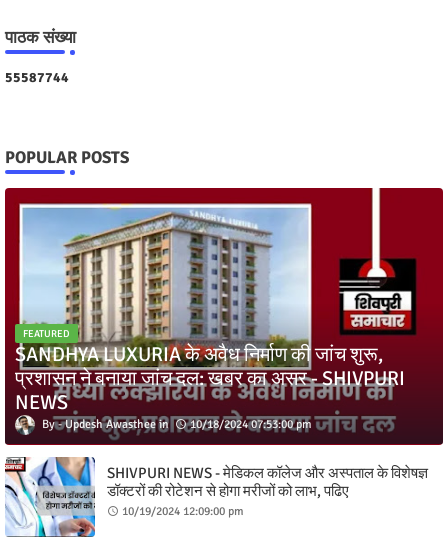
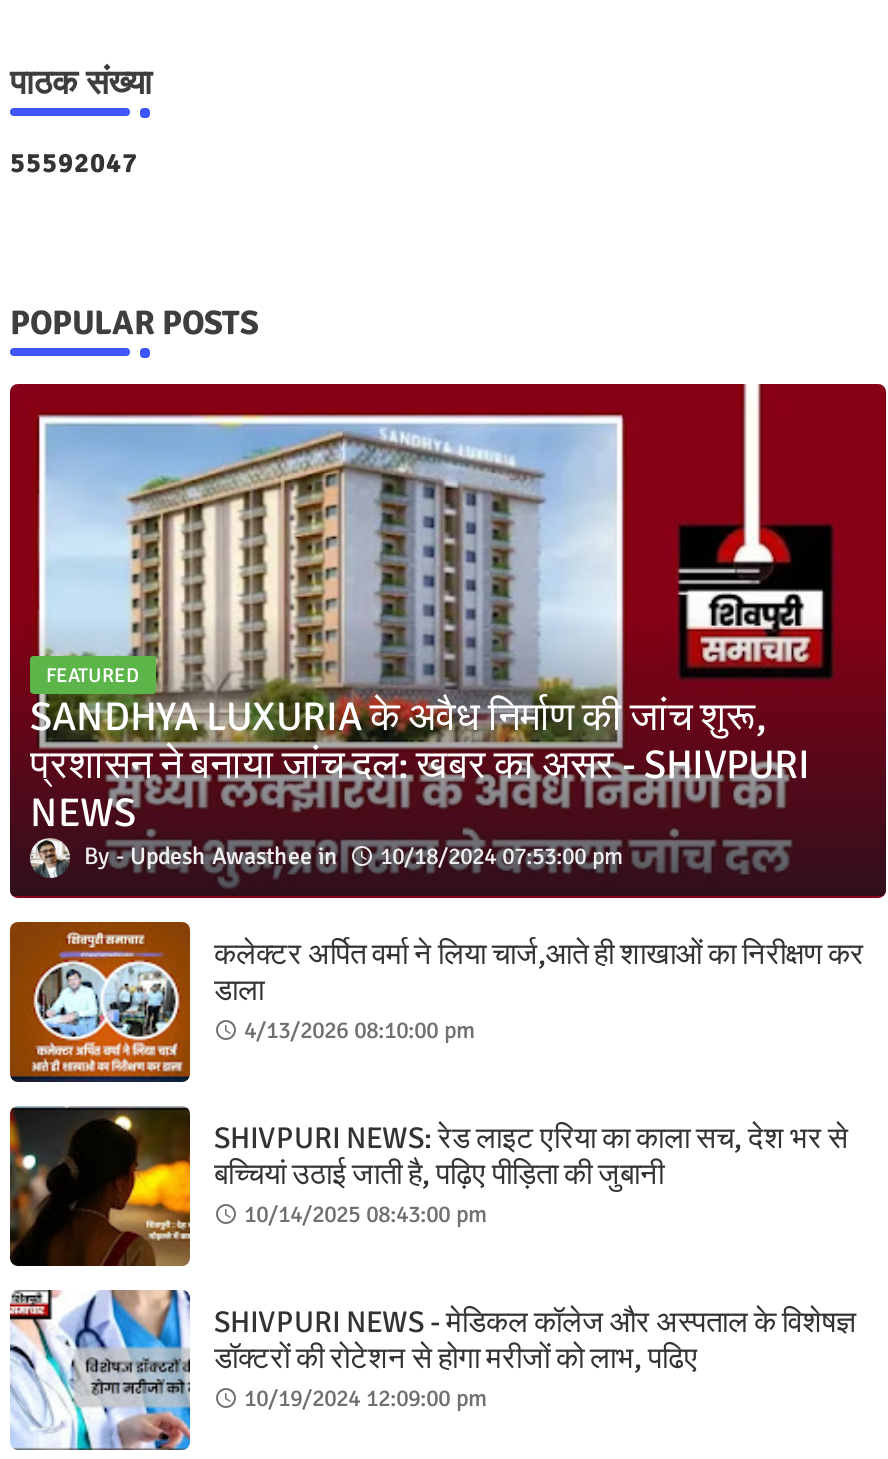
- 55587744
+ 55592047

+ [image]
+ कलेक्टर अर्पित वर्मा ने लिया चार्ज,आते ही शाखाओं का निरीक्षण कर
+ डाला
+ 4/13/2026 08:10:00 pm
+ SHIVPURI NEWS: रेड लाइट एरिया का काला सच, देश भर से
+ बच्चियां उठाई जाती है, पढ़िए पीड़िता की जुबानी
+ 10/14/2025 08:43:00 pm

+ [image]
